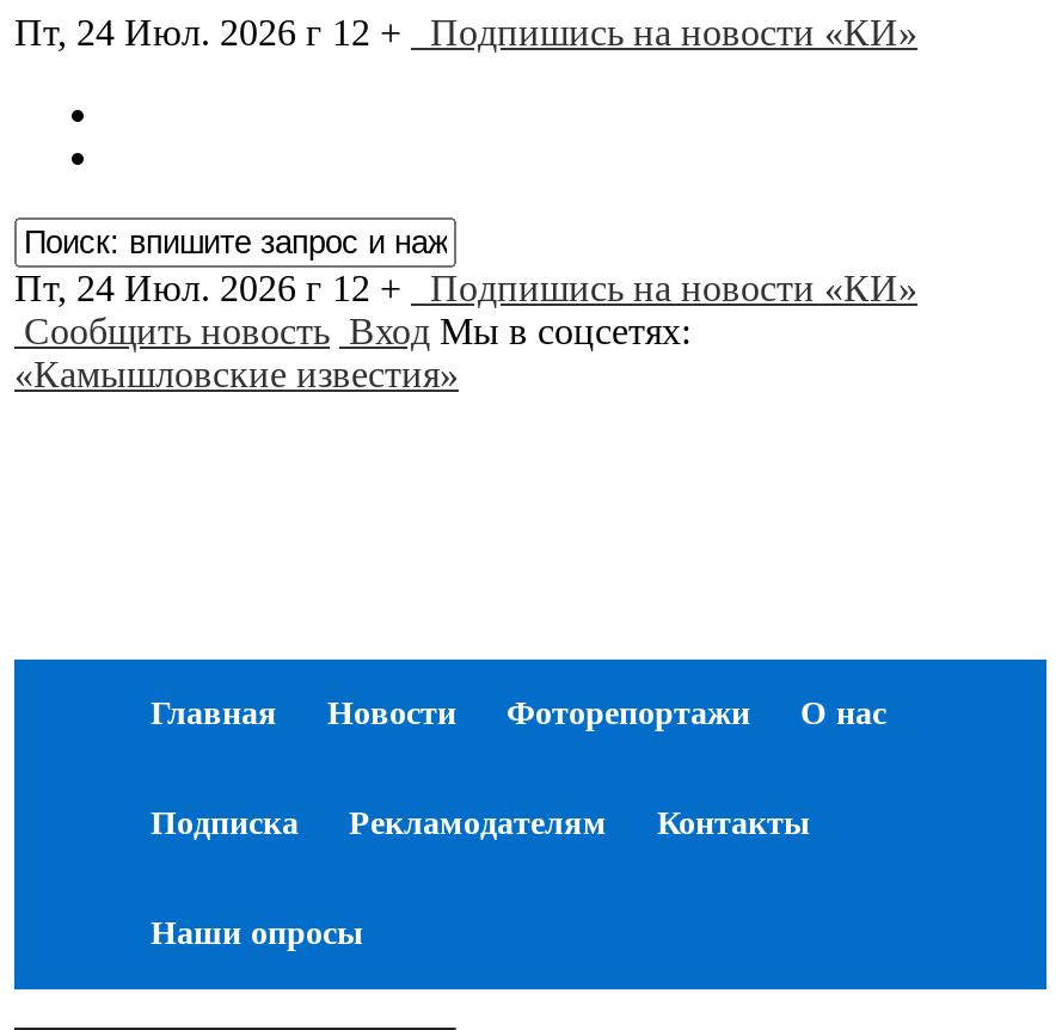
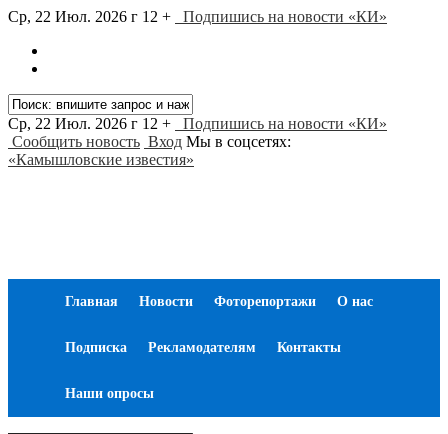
- Пт, 24 Июл. 2026 г 12 + Подпишись на новости «КИ»
+ Ср, 22 Июл. 2026 г 12 + Подпишись на новости «КИ»

- Пт, 24 Июл. 2026 г 12 + Подпишись на новости «КИ»
+ Ср, 22 Июл. 2026 г 12 + Подпишись на новости «КИ»
